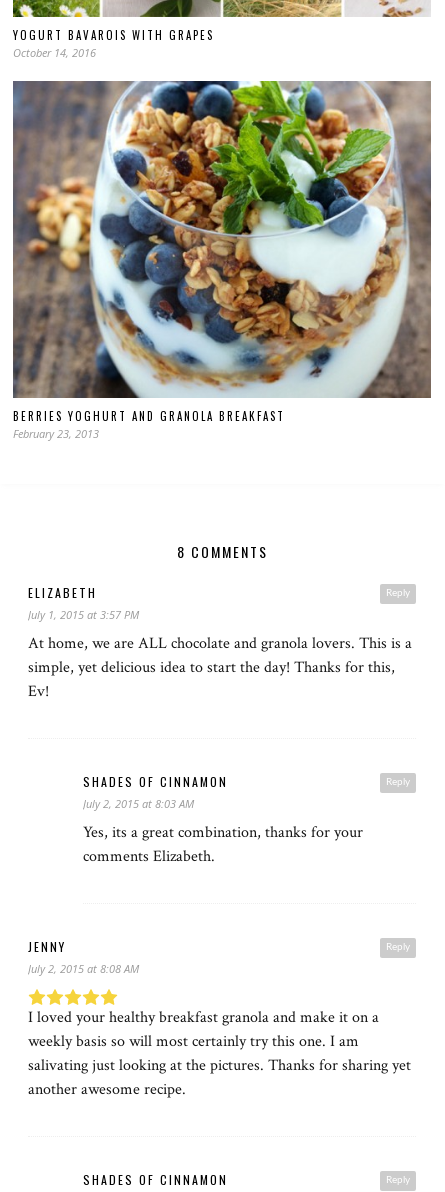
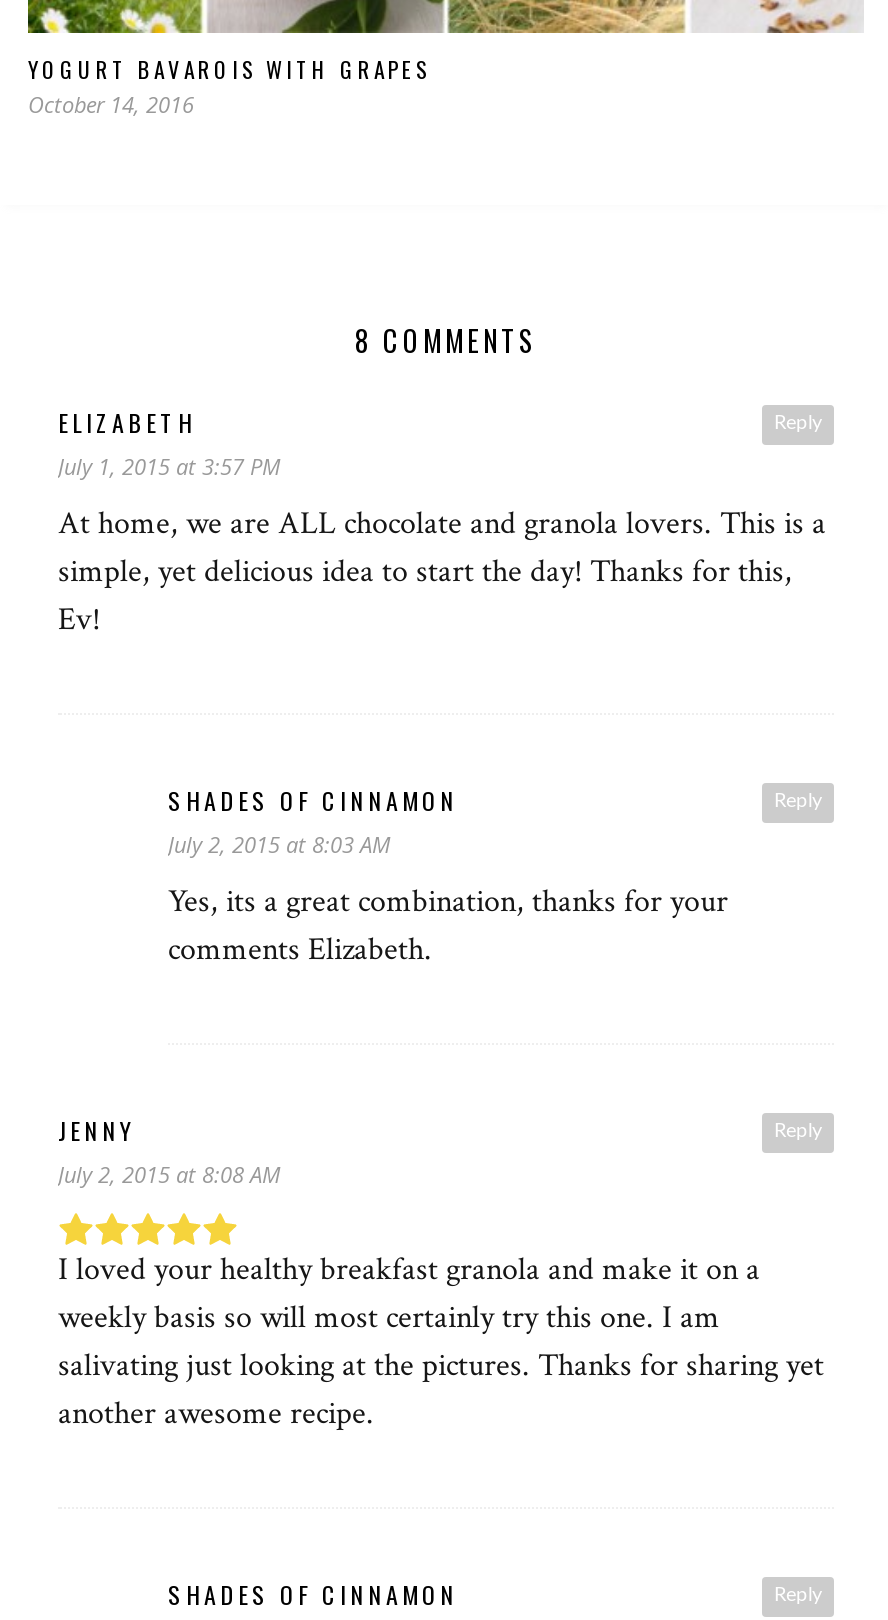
- [image]
- BERRIES YOGHURT AND GRANOLA BREAKFAST
- February 23, 2013
